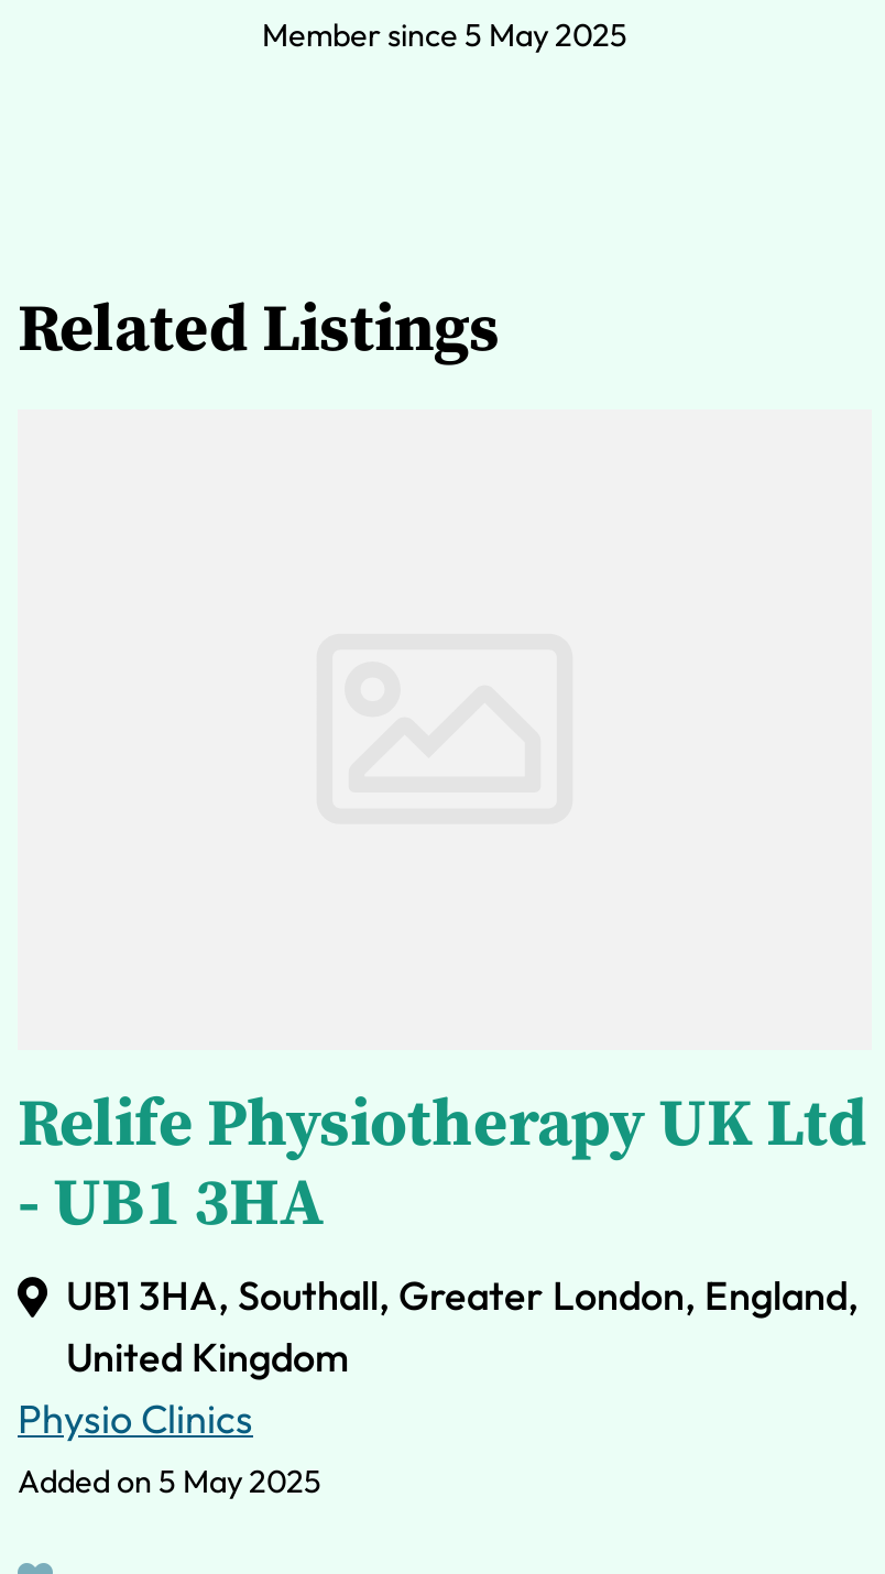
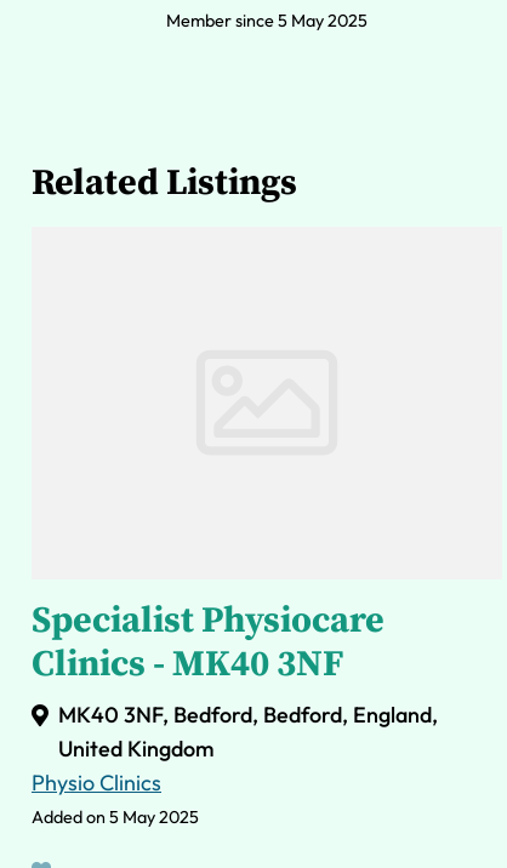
- Relife Physiotherapy UK Ltd
- - UB1 3HA
- UB1 3HA, Southall, Greater London, England,
+ Specialist Physiocare
+ Clinics - MK40 3NF
+ MK40 3NF, Bedford, Bedford, England,
